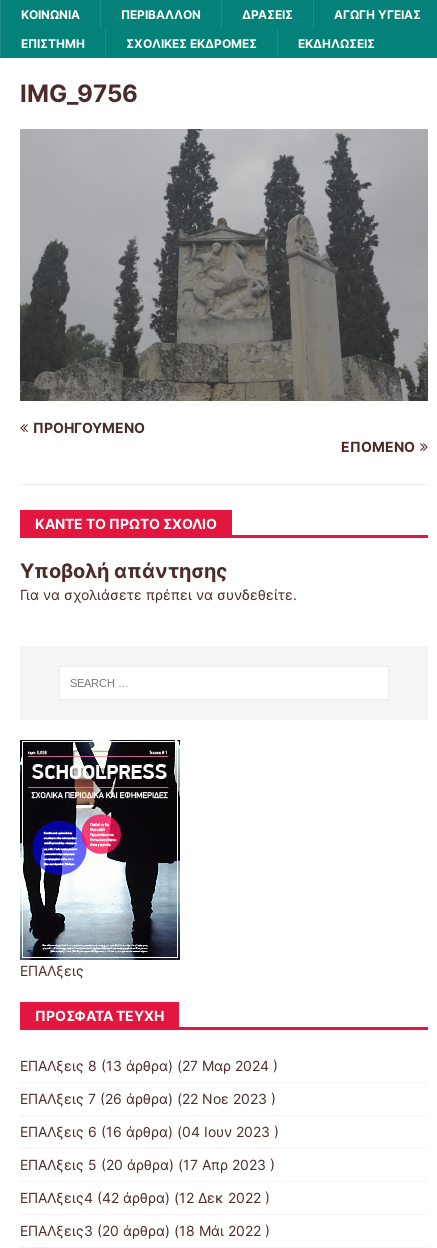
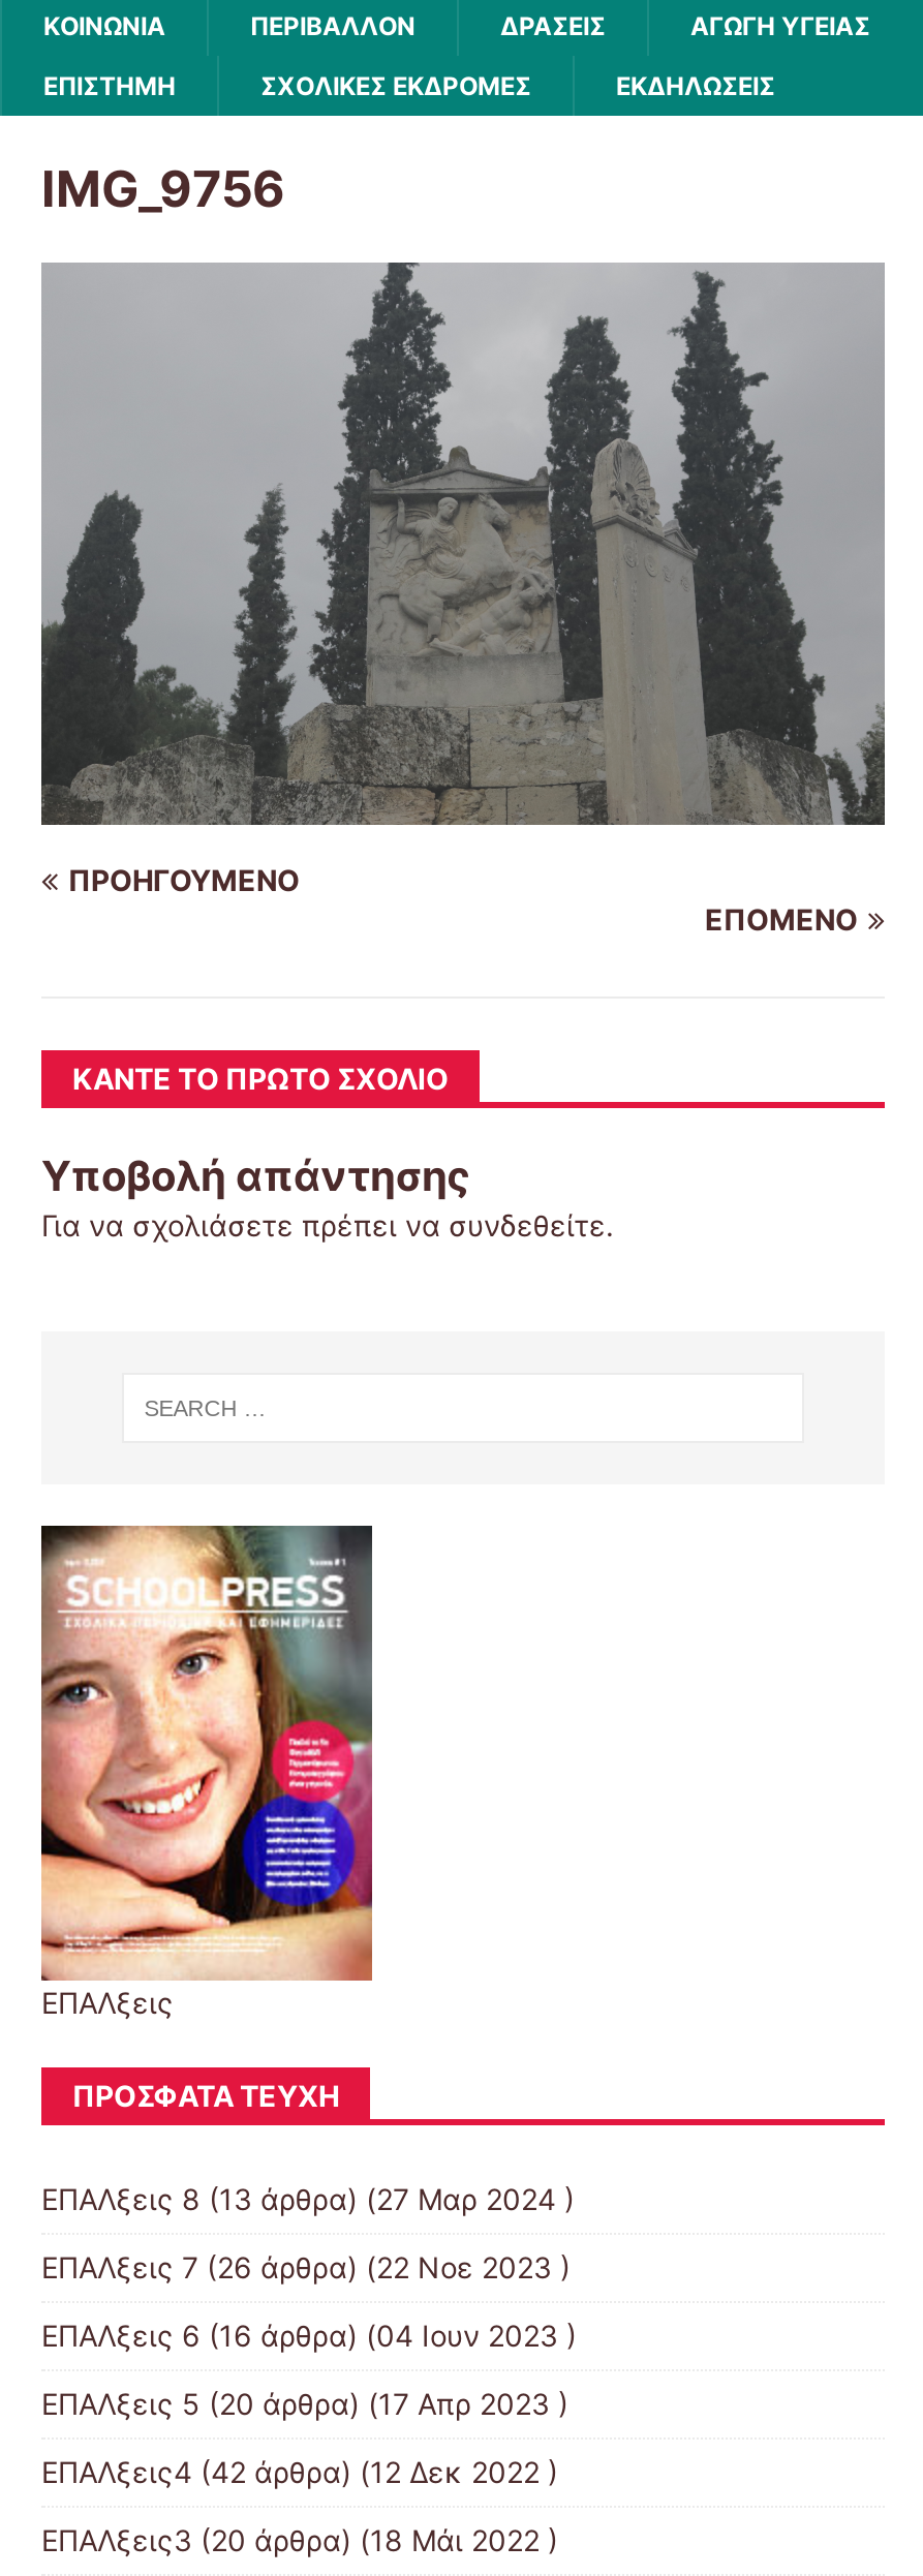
- [image]
+ [image]
